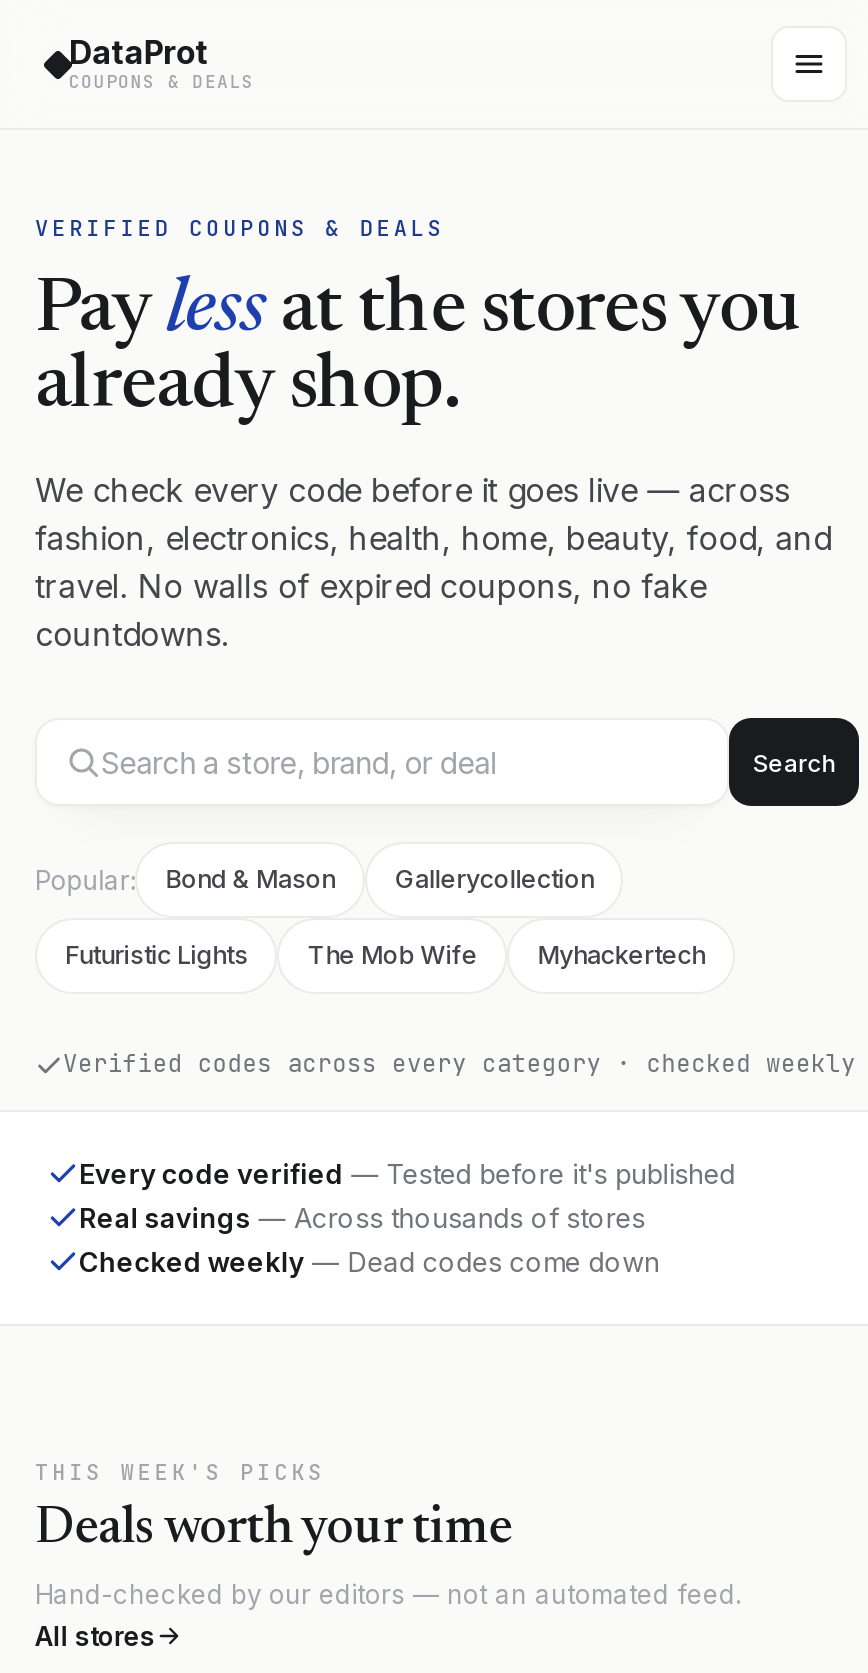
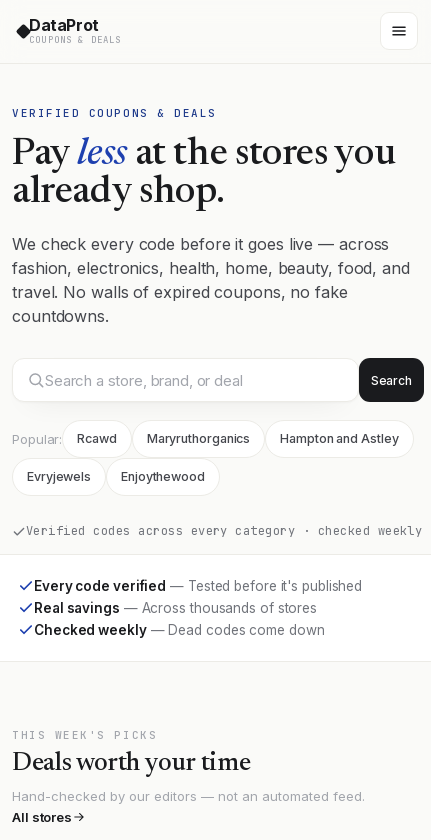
- Bond & Mason
- Gallerycollection
+ Rcawd
+ Maryruthorganics
+ Hampton and Astley

- Futuristic Lights
- The Mob Wife
- Myhackertech
+ Evryjewels
+ Enjoythewood
